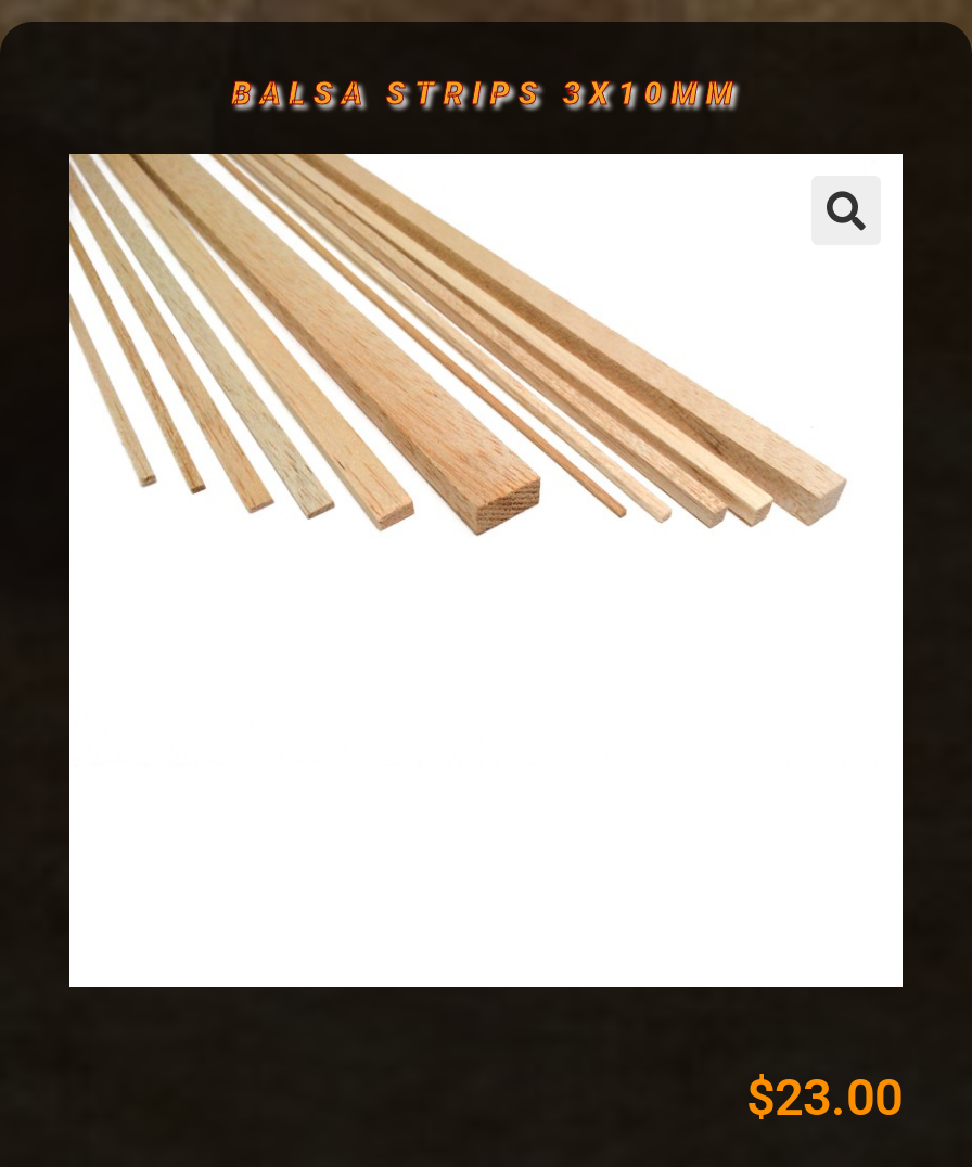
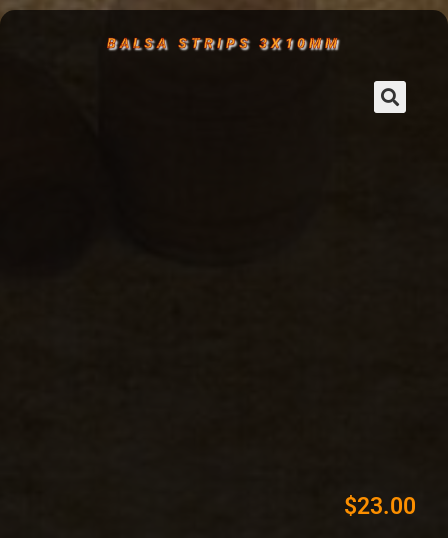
- [image]
